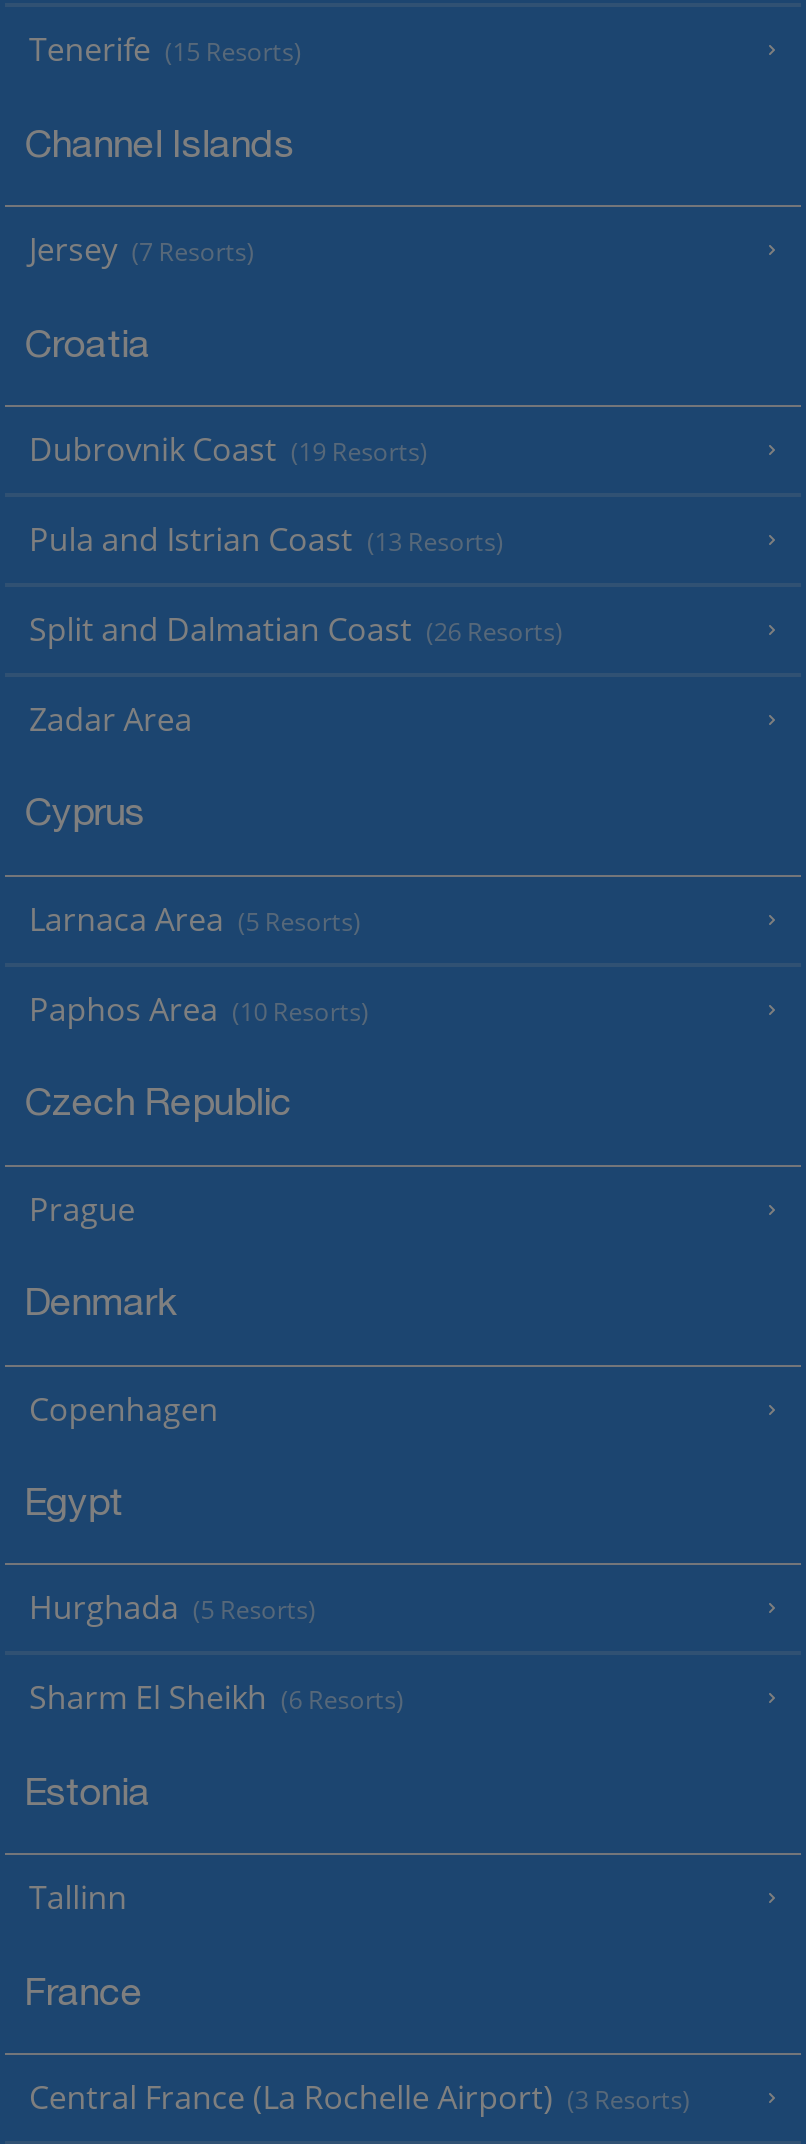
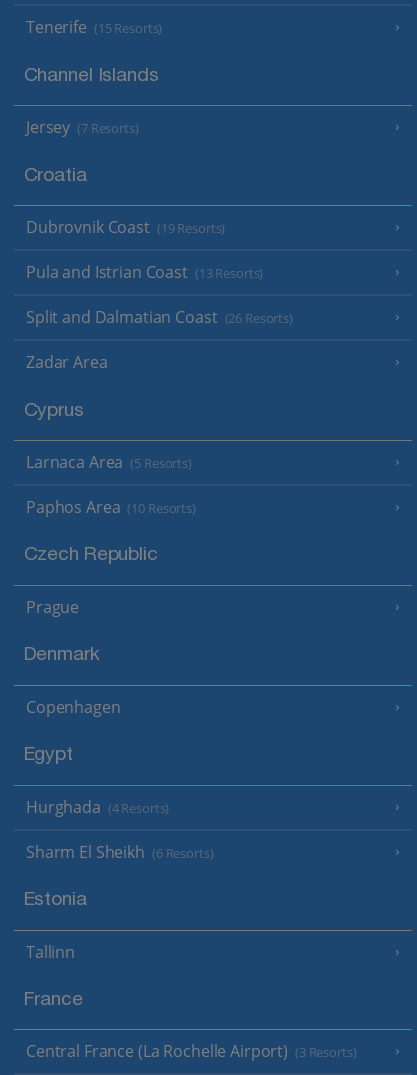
- Hurghada (5 Resorts)
+ Hurghada (4 Resorts)
